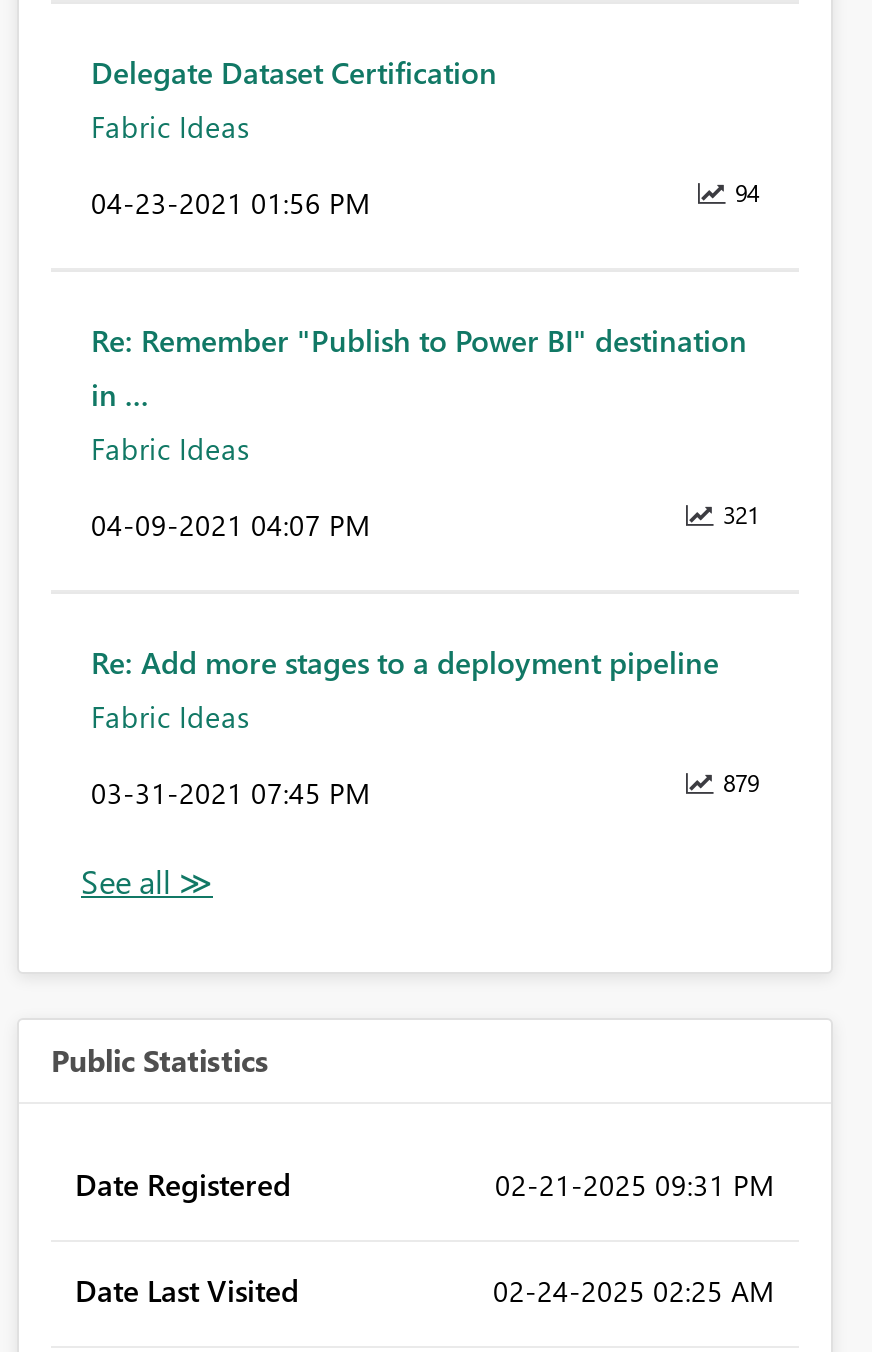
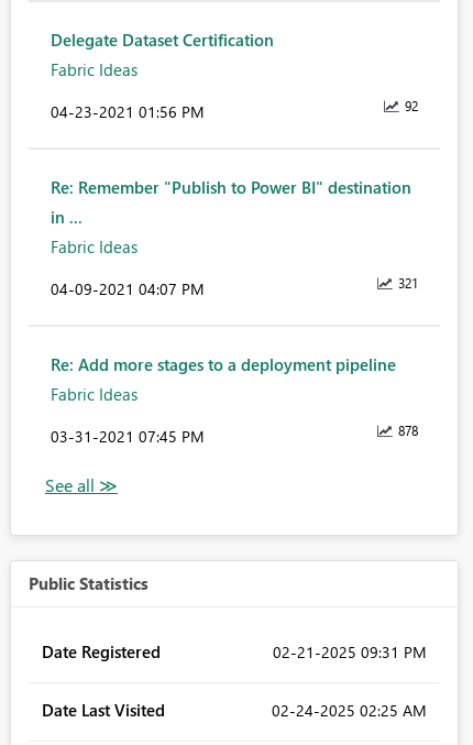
- 94
+ 92

- 879
+ 878
